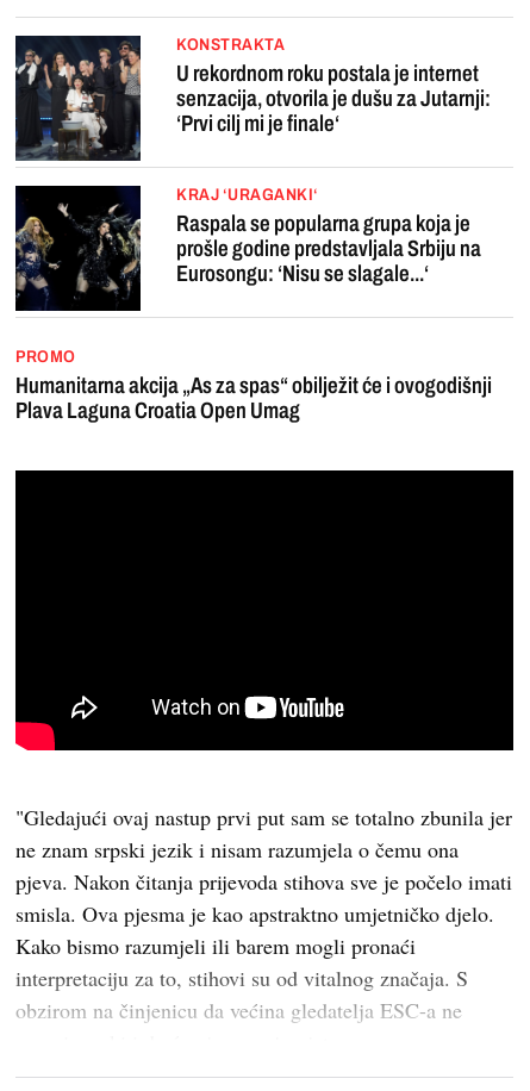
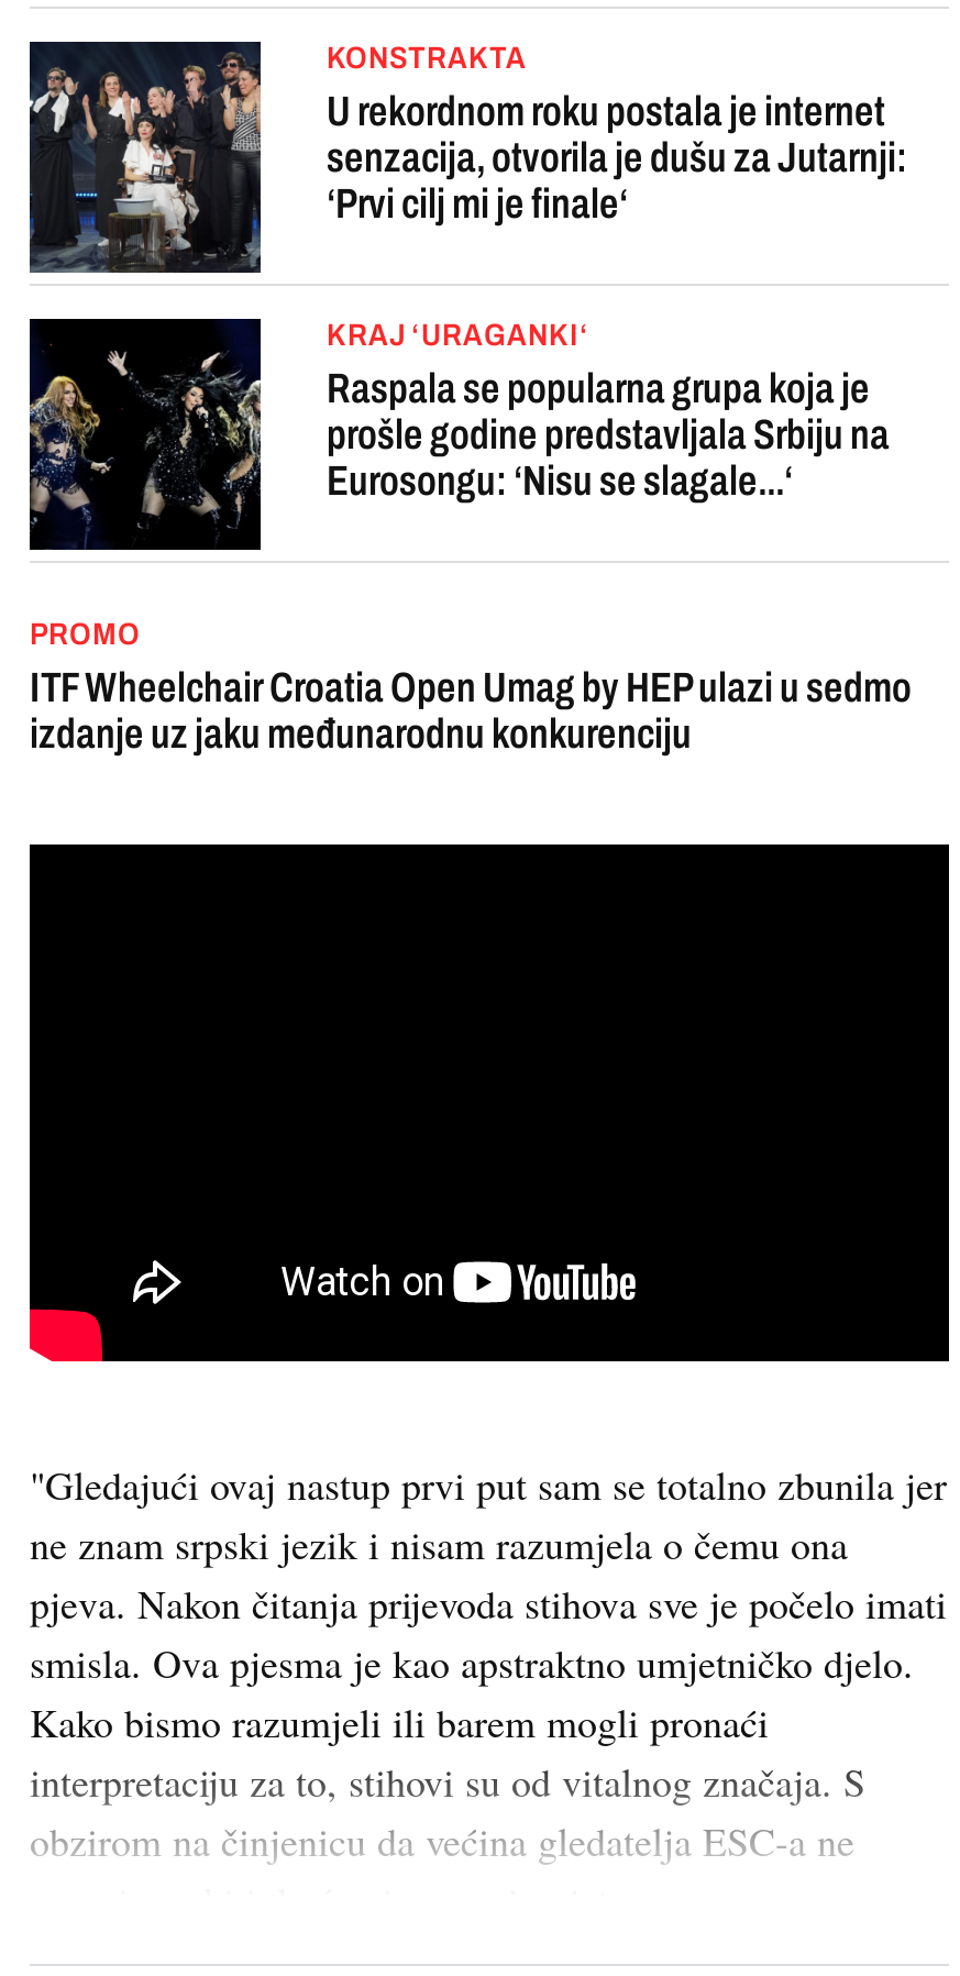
- Humanitarna akcija „As za spas“ obilježit će i ovogodišnji
- Plava Laguna Croatia Open Umag
+ ITF Wheelchair Croatia Open Umag by HEP ulazi u sedmo
+ izdanje uz jaku međunarodnu konkurenciju
